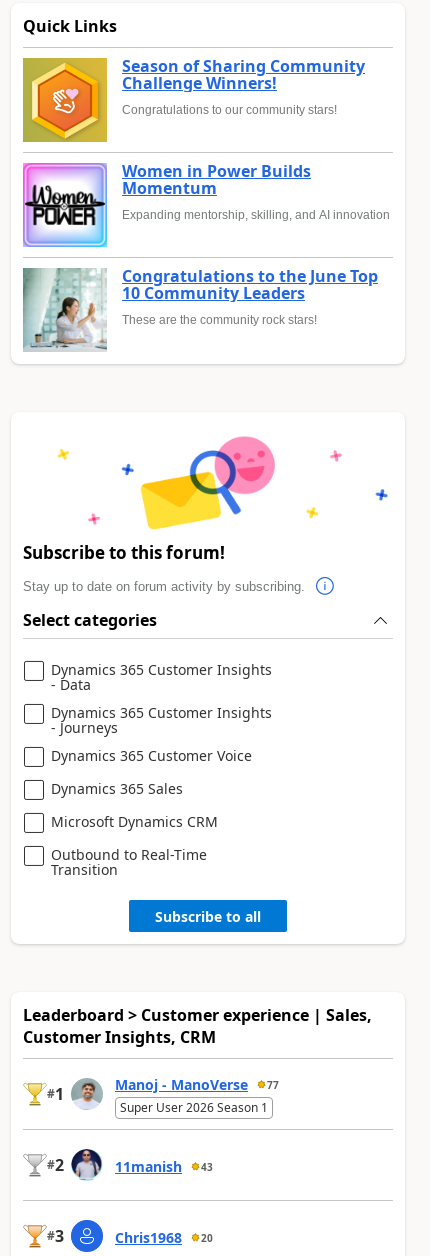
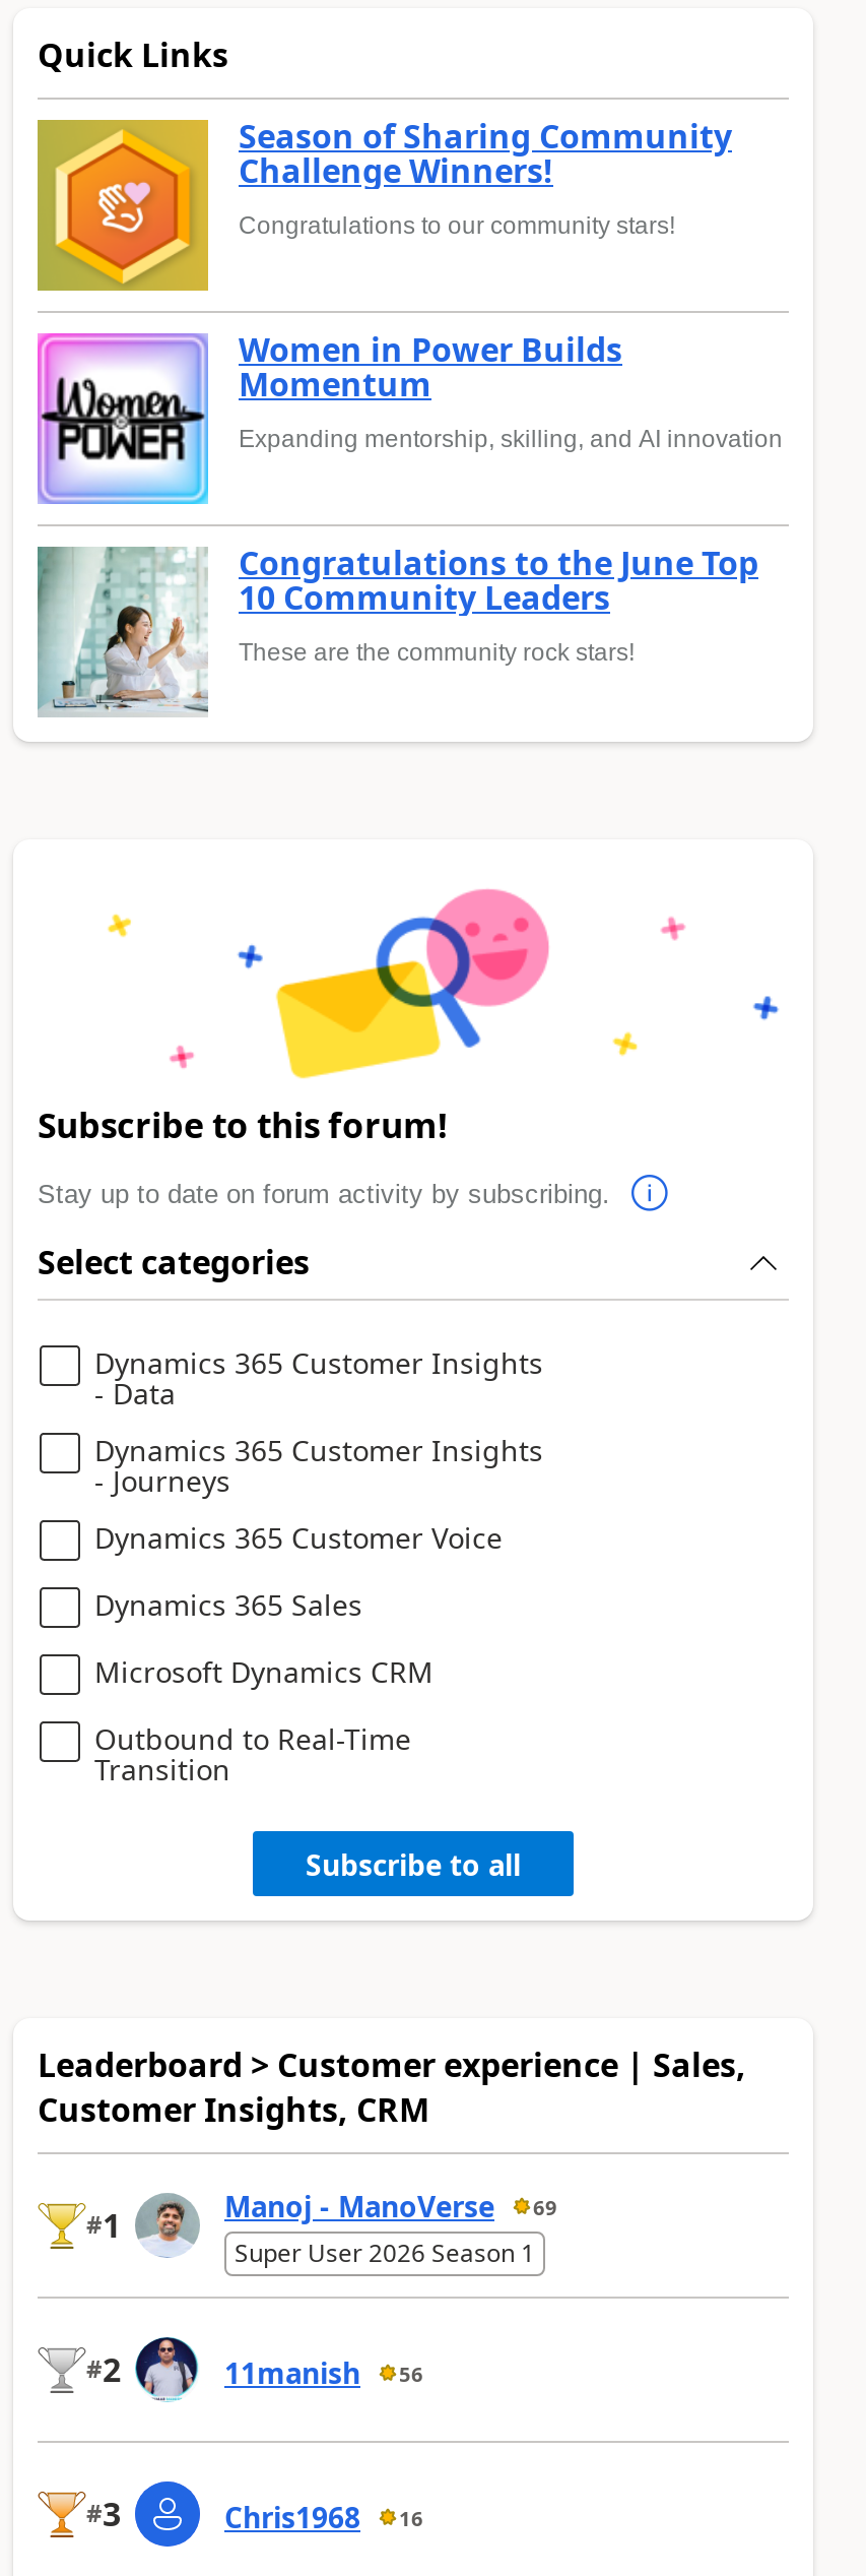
- Manoj - ManoVerse 77
+ Manoj - ManoVerse 69

- 11manish 43
+ 11manish 56

- Chris1968 20
+ Chris1968 16
